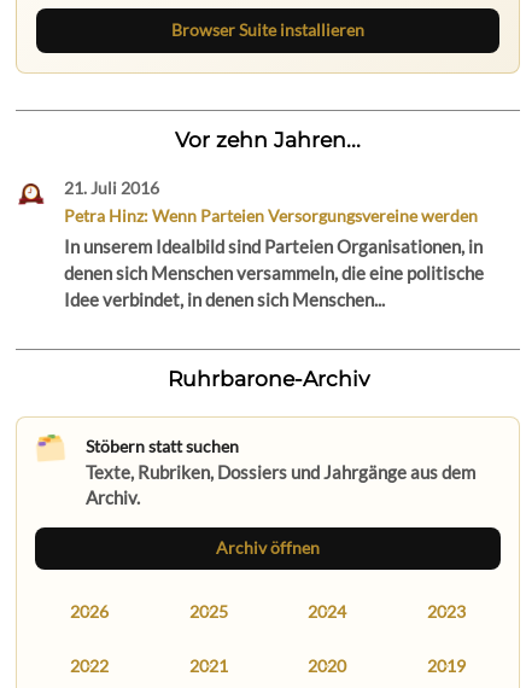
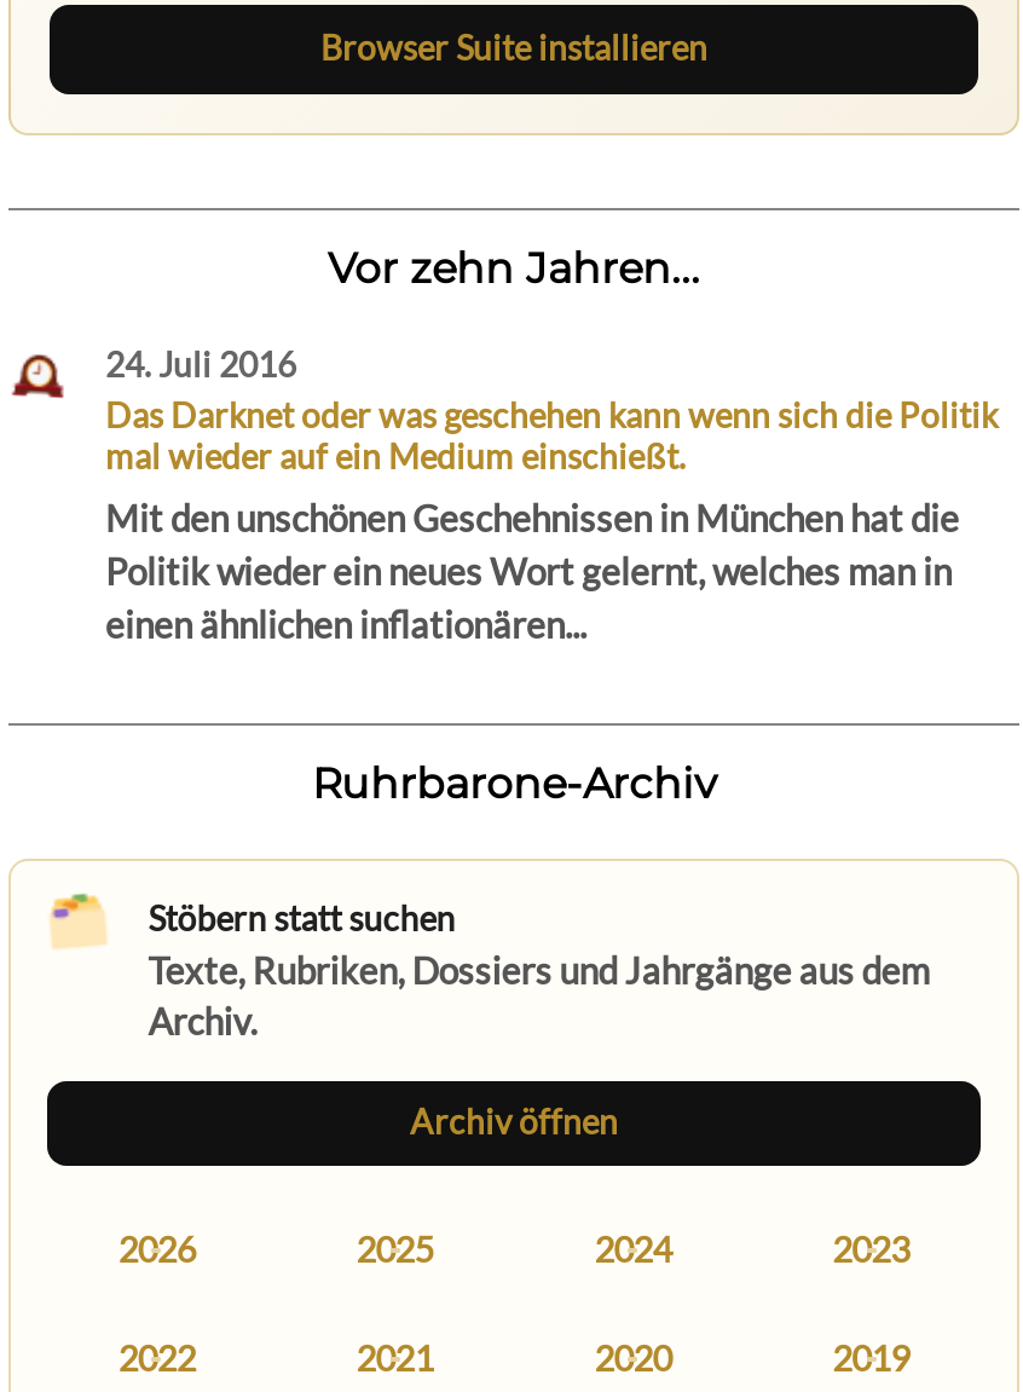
- 21. Juli 2016
- Petra Hinz: Wenn Parteien Versorgungsvereine werden
- In unserem Idealbild sind Parteien Organisationen, in
- denen sich Menschen versammeln, die eine politische
- Idee verbindet, in denen sich Menschen...
+ 24. Juli 2016
+ Das Darknet oder was geschehen kann wenn sich die Politik
+ mal wieder auf ein Medium einschießt.
+ Mit den unschönen Geschehnissen in München hat die
+ Politik wieder ein neues Wort gelernt, welches man in
+ einen ähnlichen inflationären...
